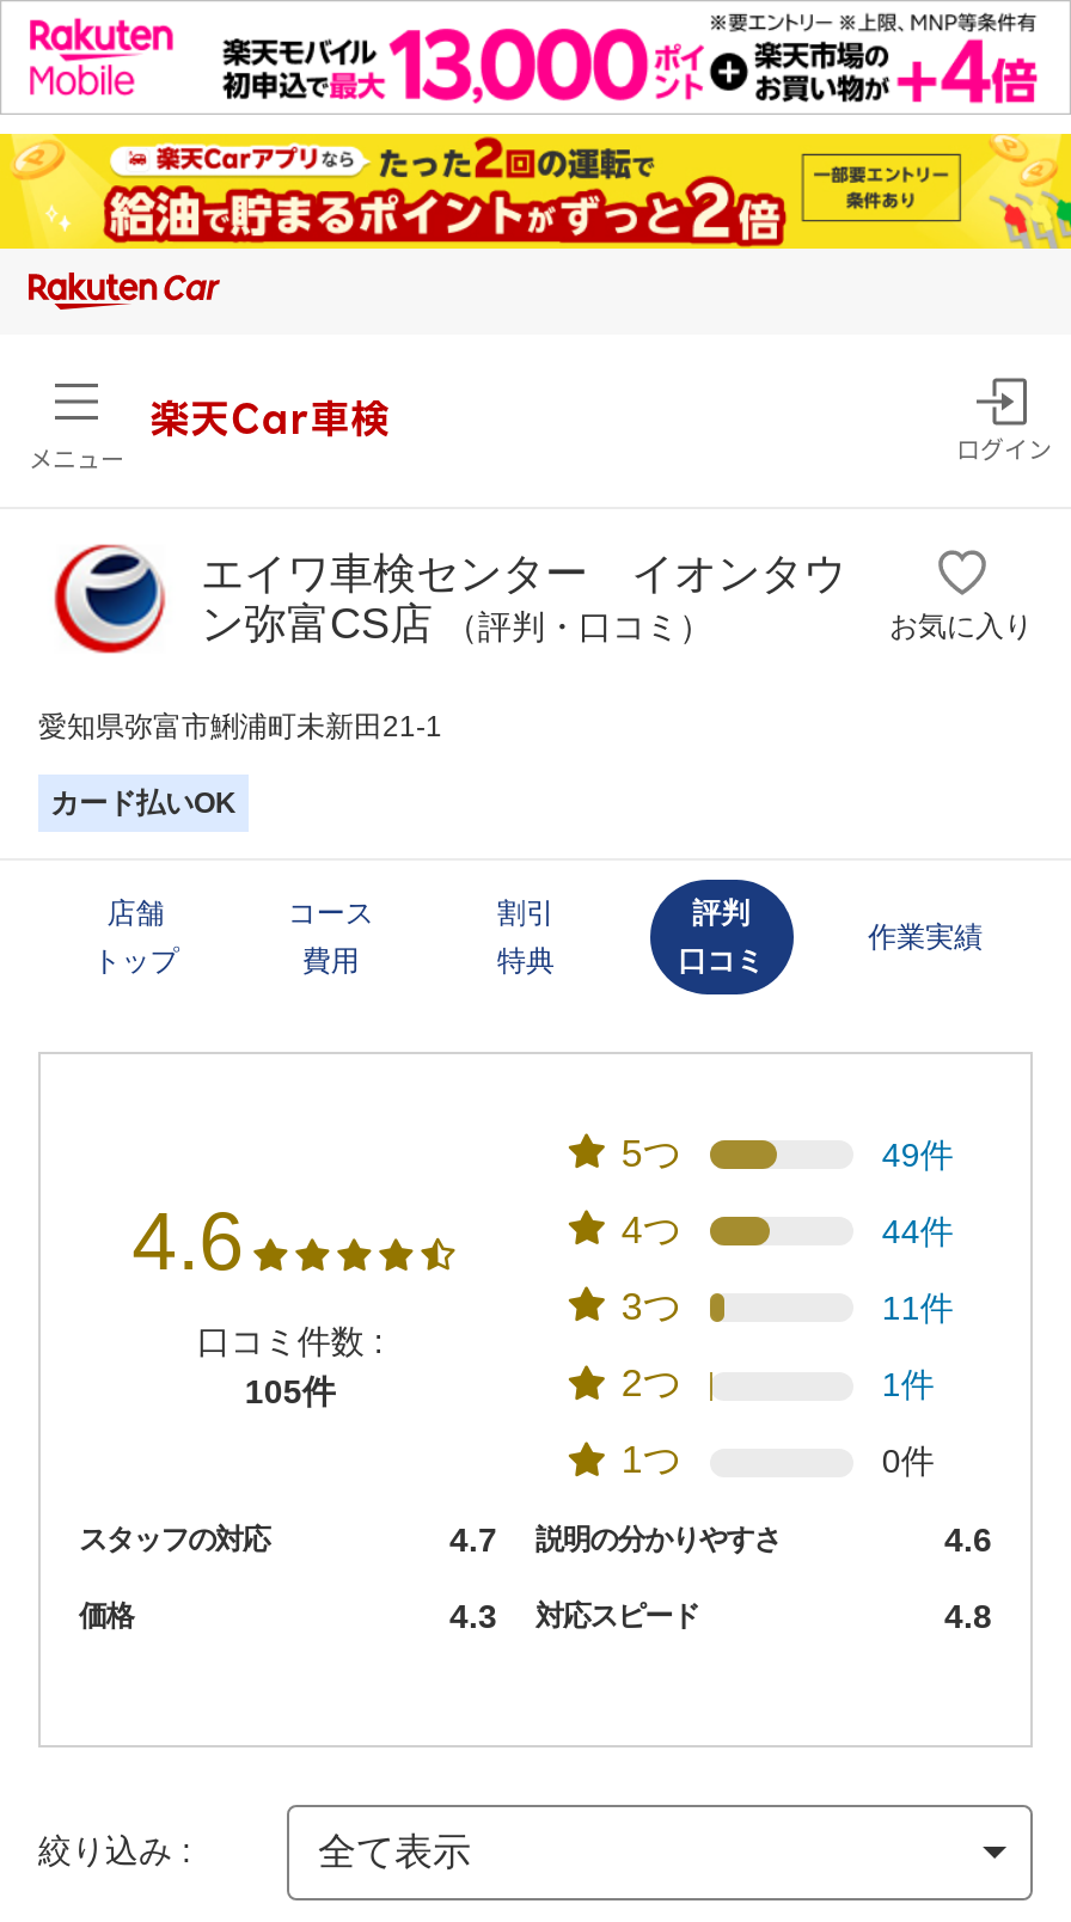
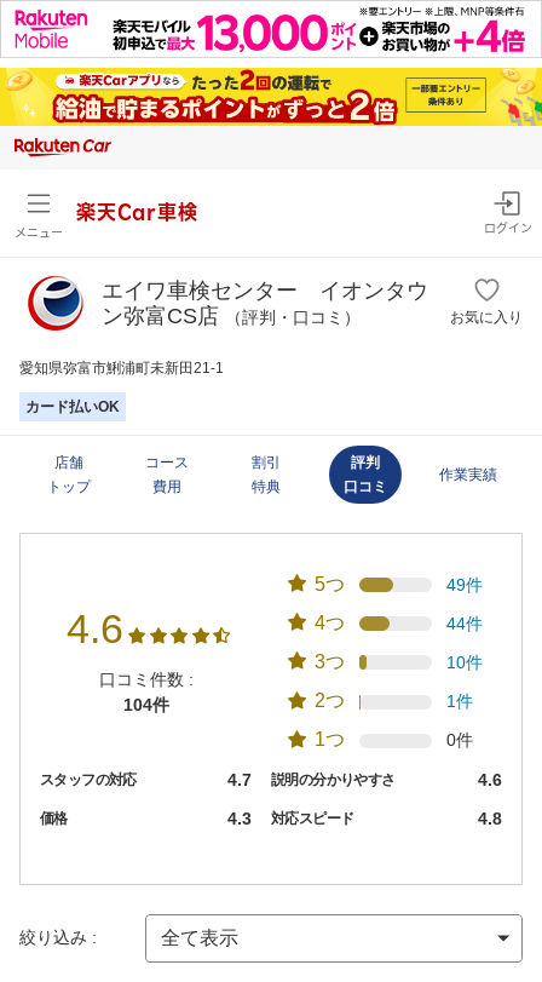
- 11件
+ 10件

- 105件
+ 104件
